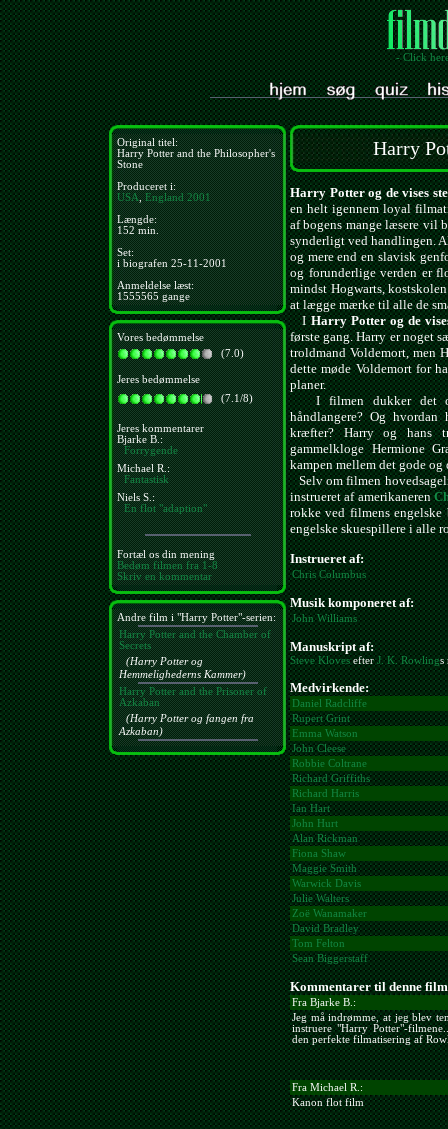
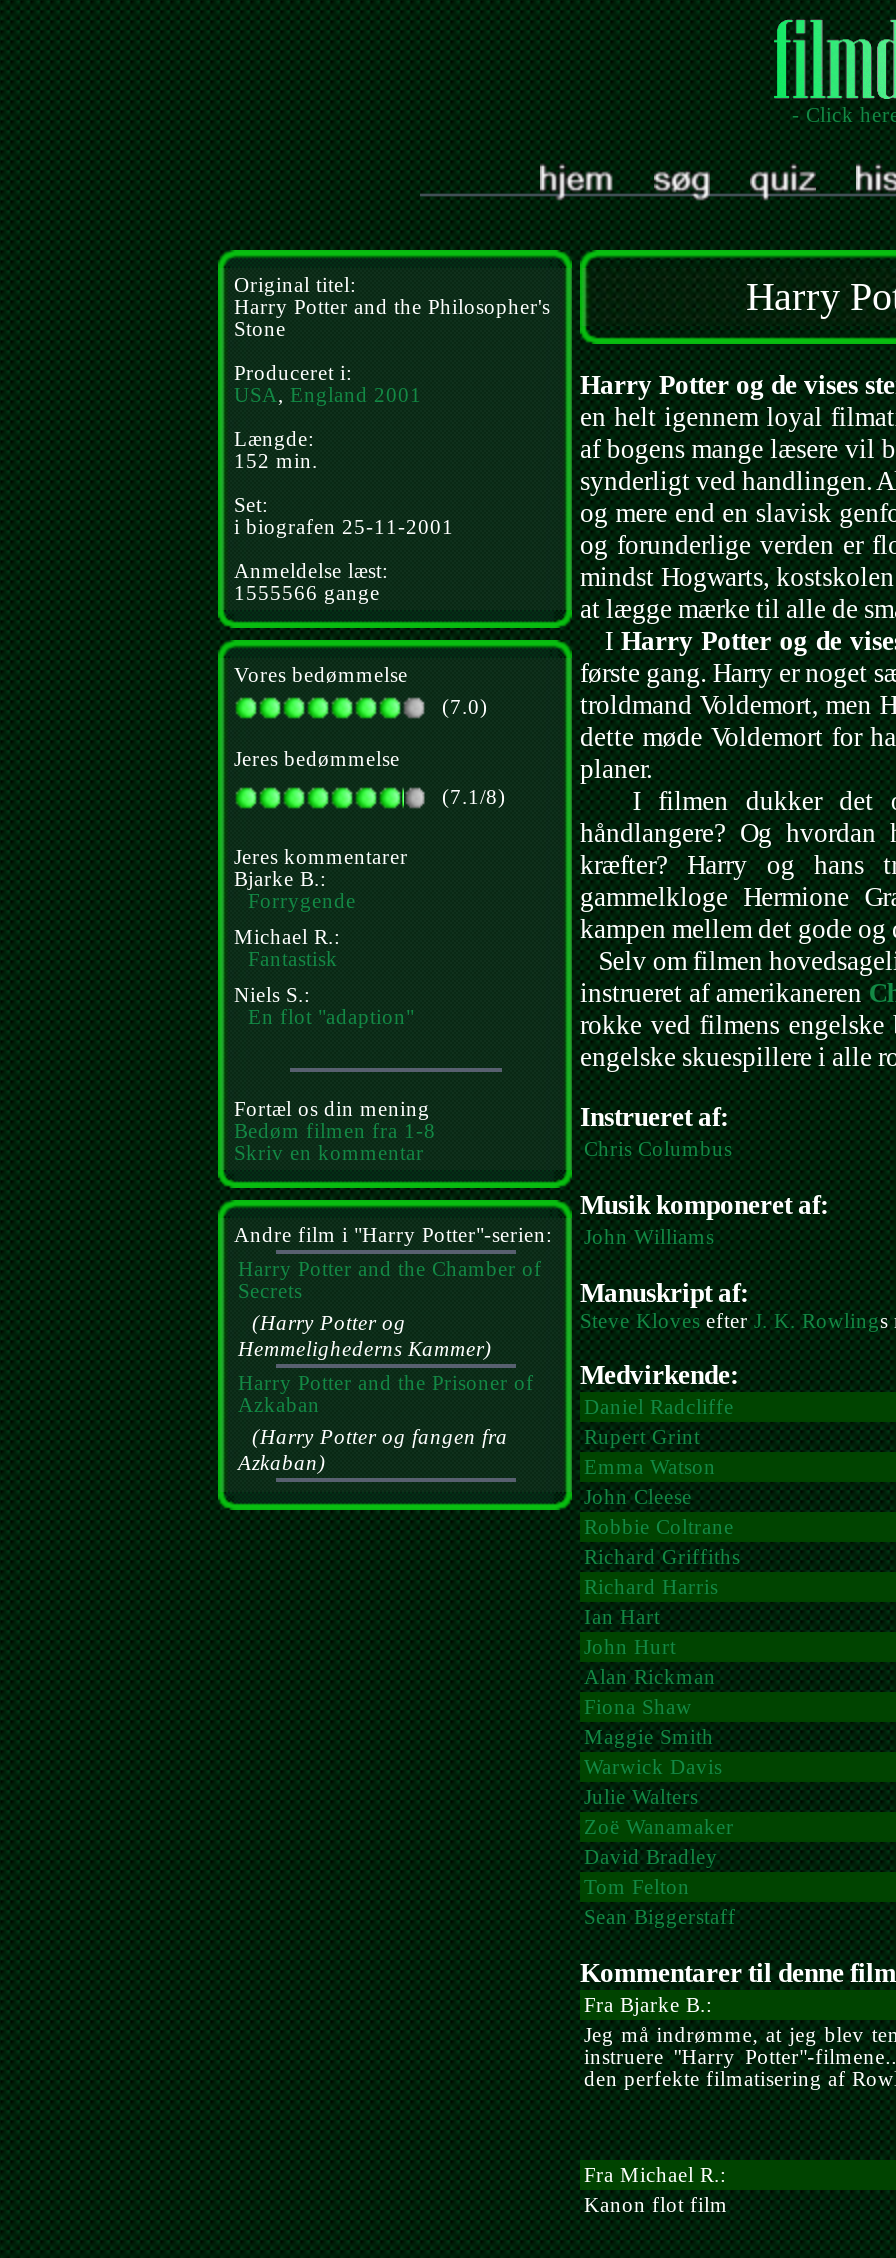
- 1555565 gange
+ 1555566 gange
